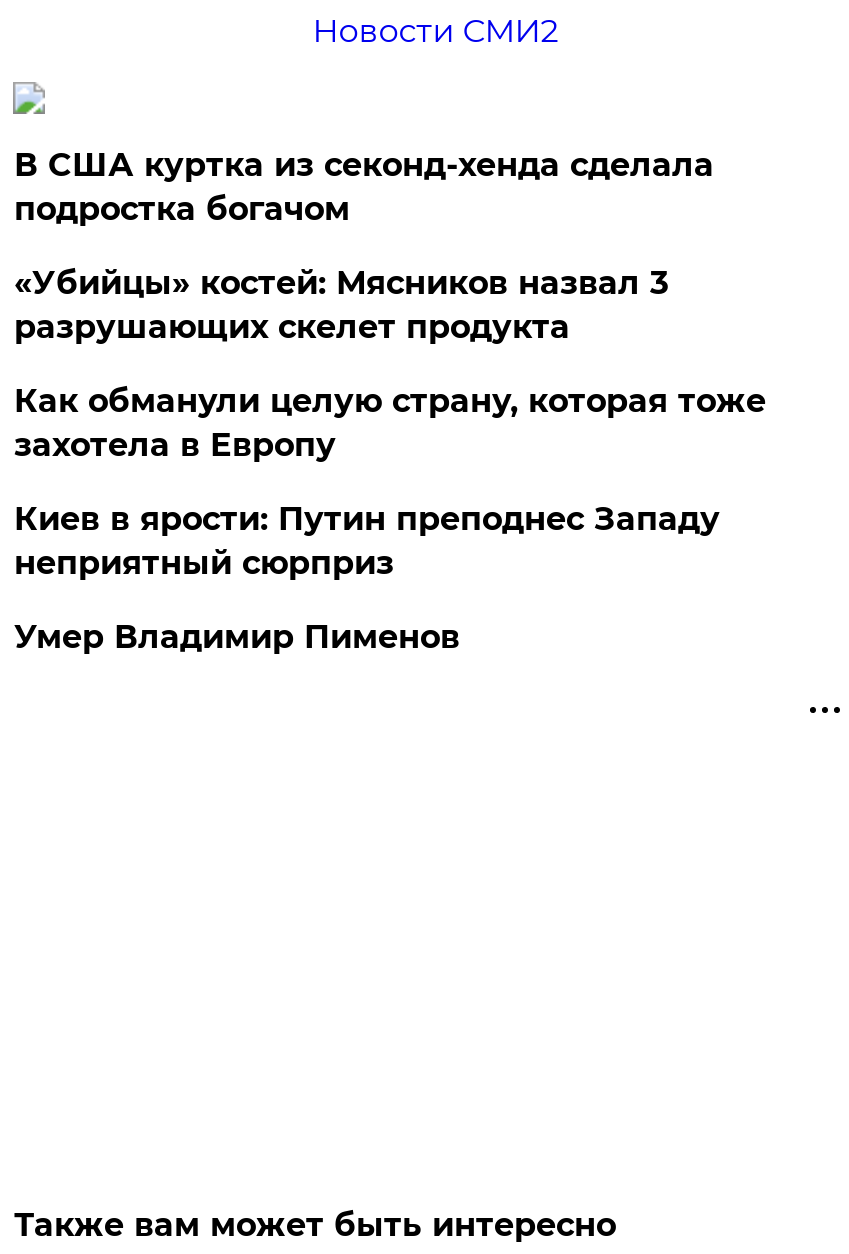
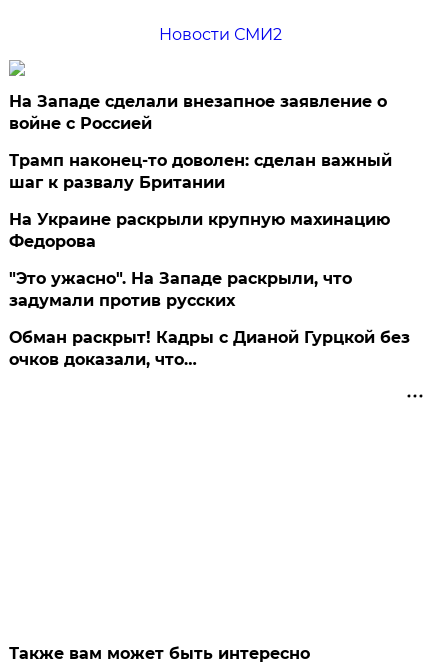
- В США куртка из секонд-хенда сделала
- подростка богачом
+ На Западе сделали внезапное заявление о
+ войне с Россией

- «Убийцы» костей: Мясников назвал 3
- разрушающих скелет продукта
+ Трамп наконец-то доволен: сделан важный
+ шаг к развалу Британии

- Как обманули целую страну, которая тоже
- захотела в Европу
+ На Украине раскрыли крупную махинацию
+ Федорова

- Киев в ярости: Путин преподнес Западу
- неприятный сюрприз
+ "Это ужасно". На Западе раскрыли, что
+ задумали против русских

- Умер Владимир Пименов
+ Обман раскрыт! Кадры с Дианой Гурцкой без
+ очков доказали, что…
